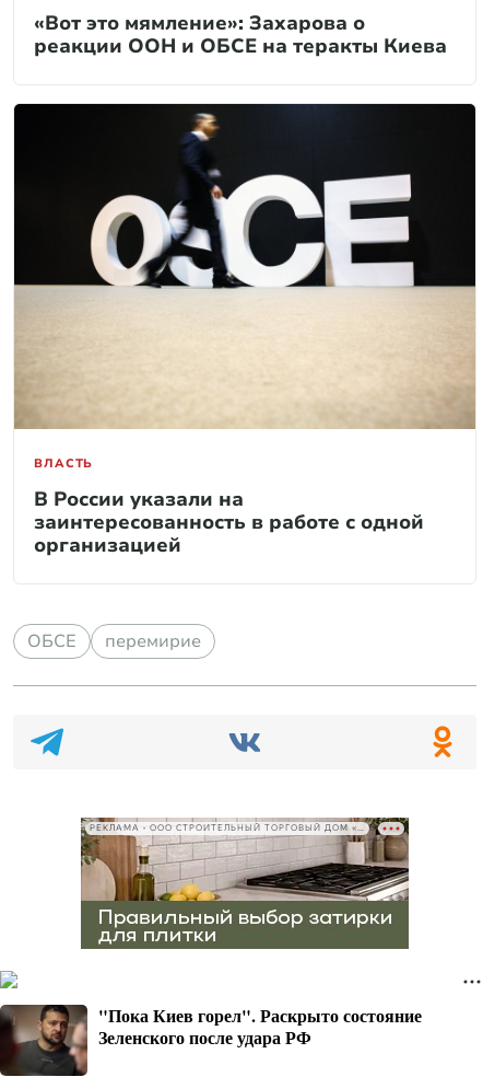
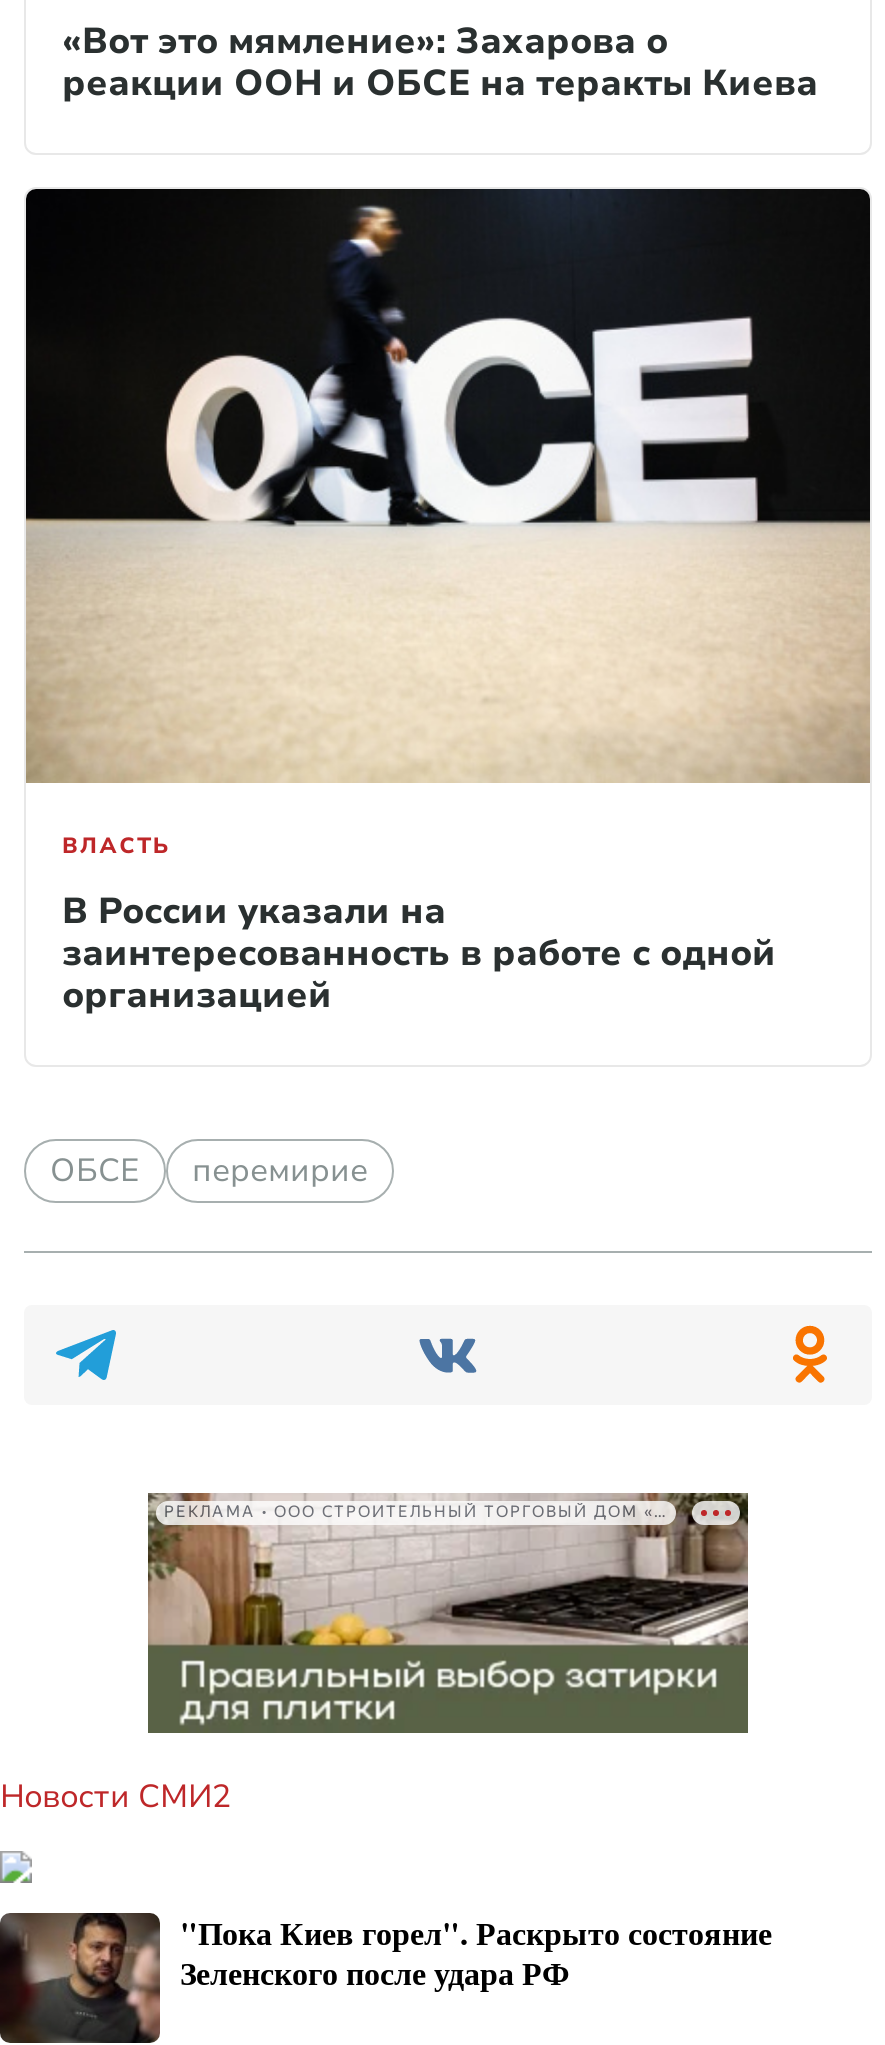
+ Новости СМИ2
